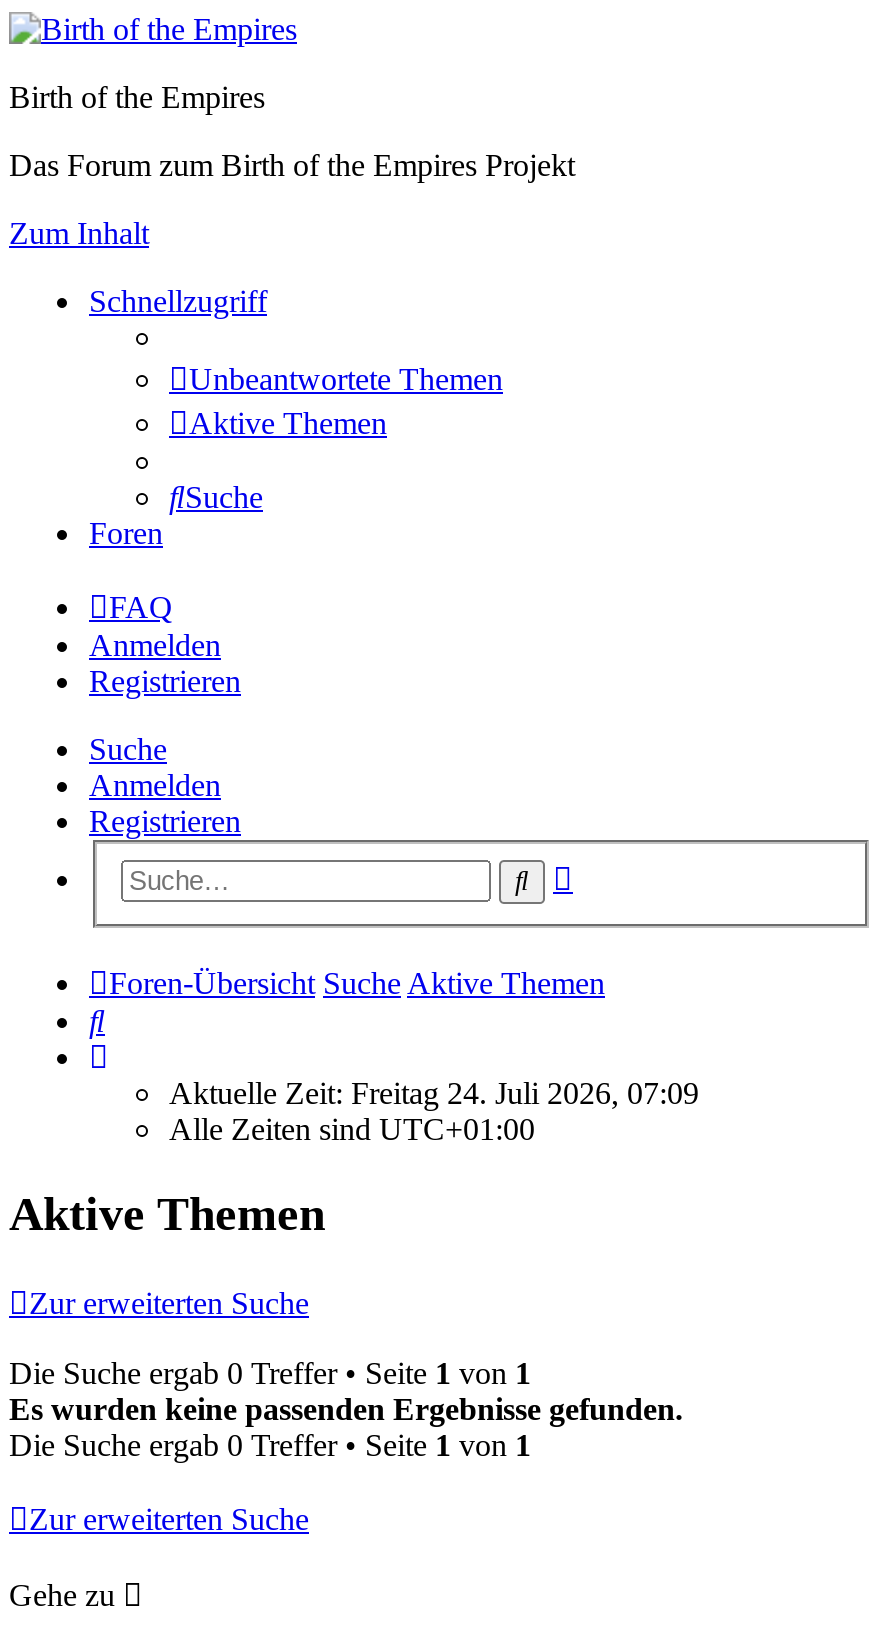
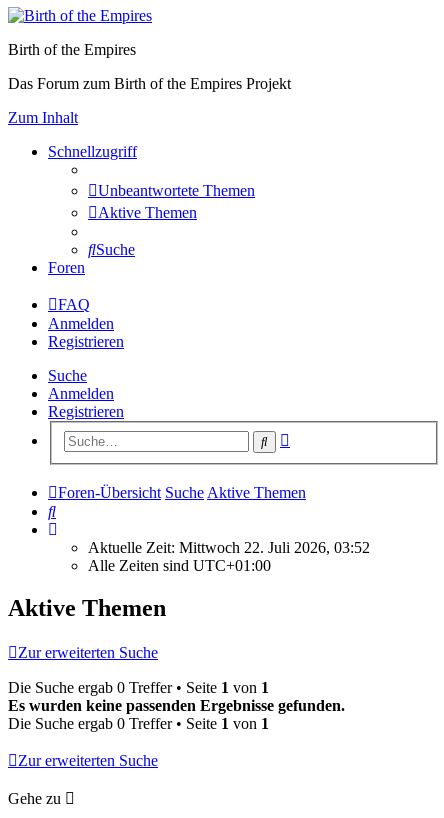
- Aktuelle Zeit: Freitag 24. Juli 2026, 07:09
+ Aktuelle Zeit: Mittwoch 22. Juli 2026, 03:52
